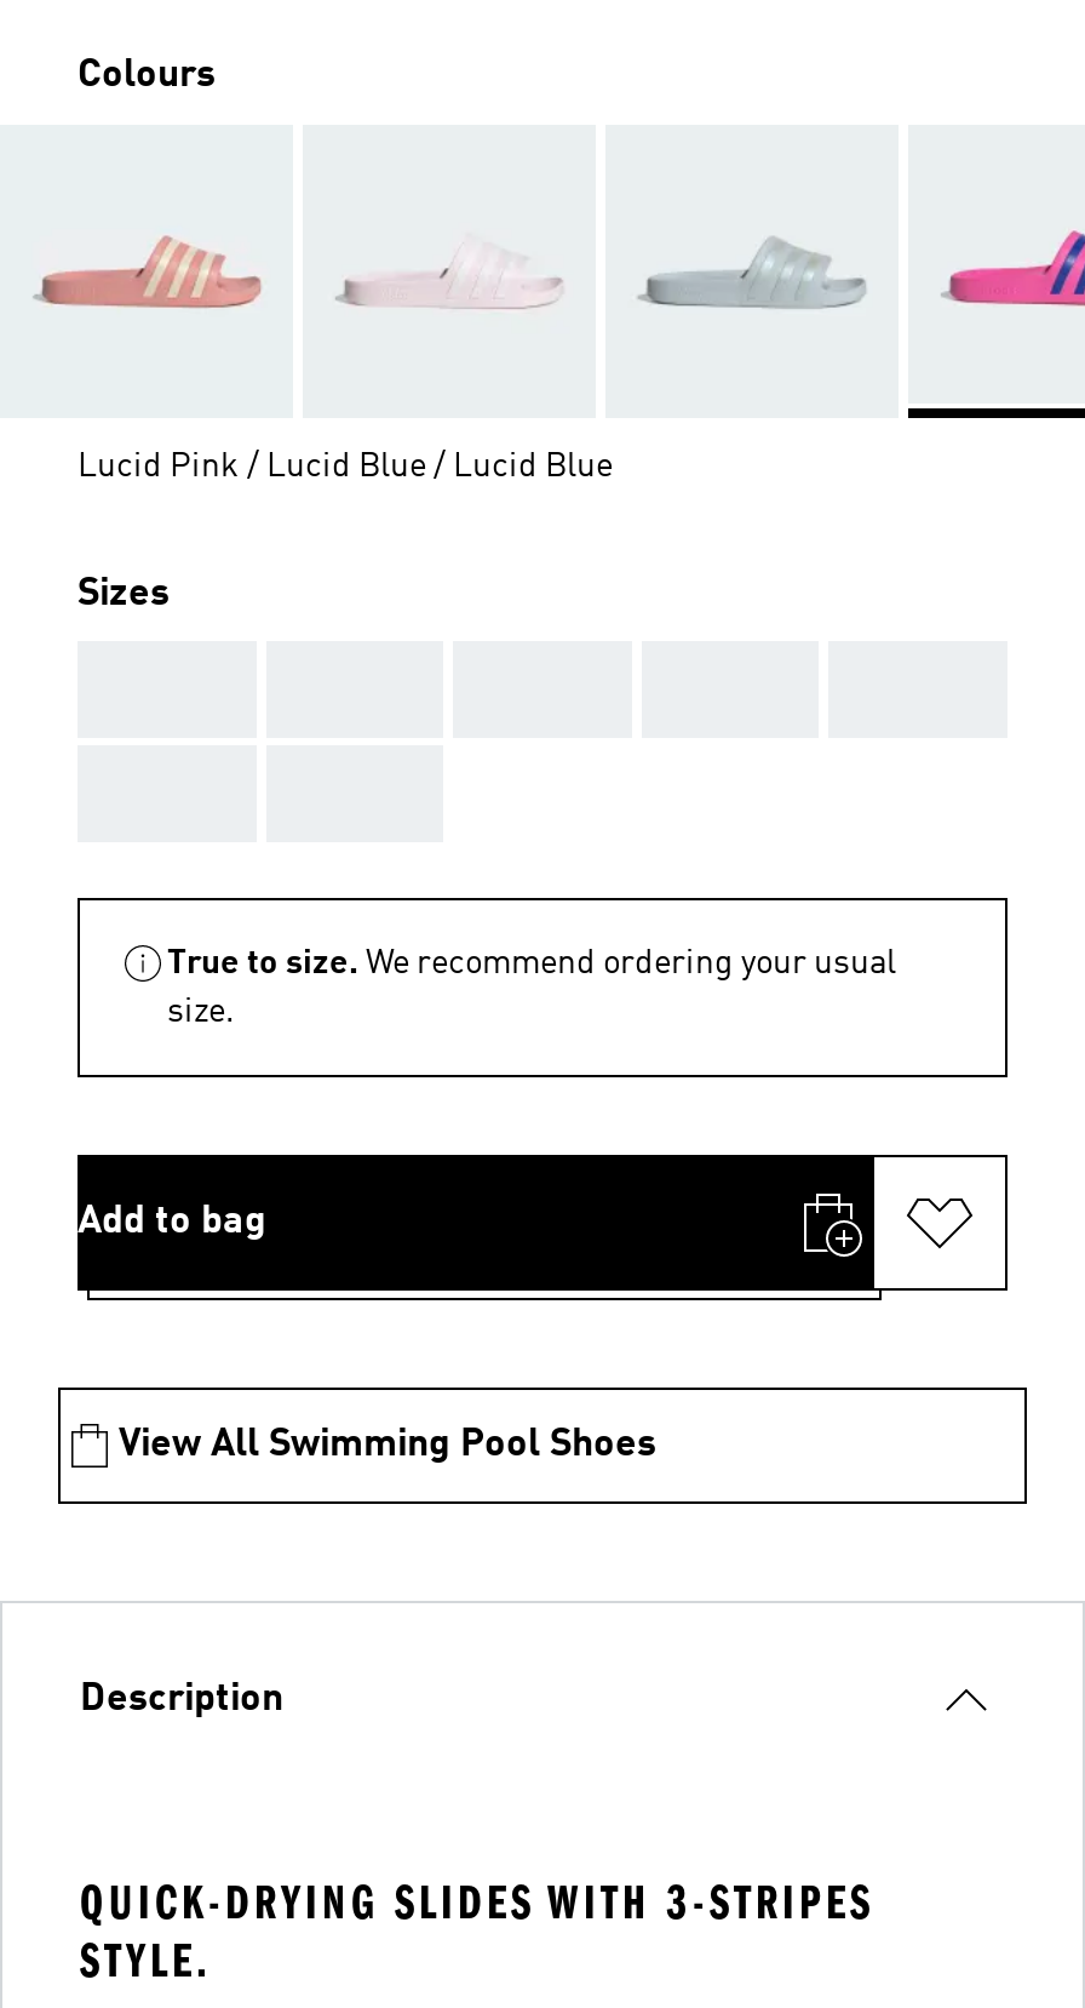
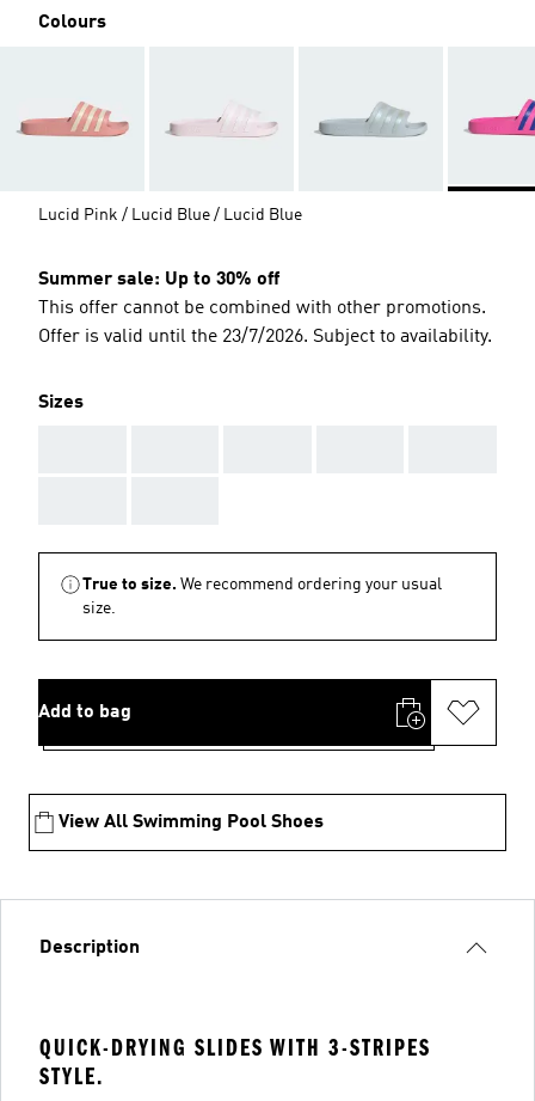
+ Summer sale: Up to 30% off
+ This offer cannot be combined with other promotions.
+ Offer is valid until the 23/7/2026. Subject to availability.
